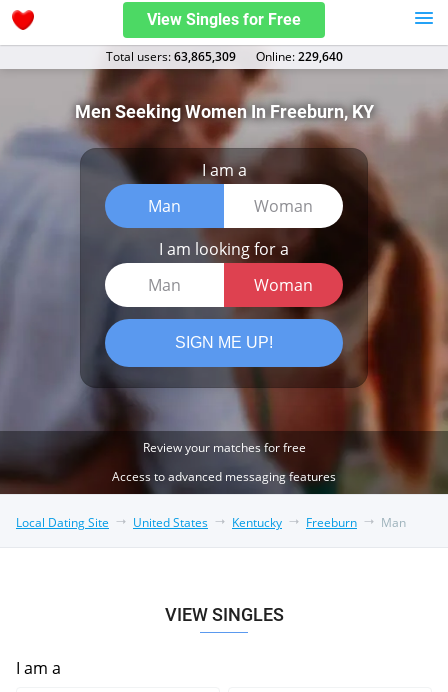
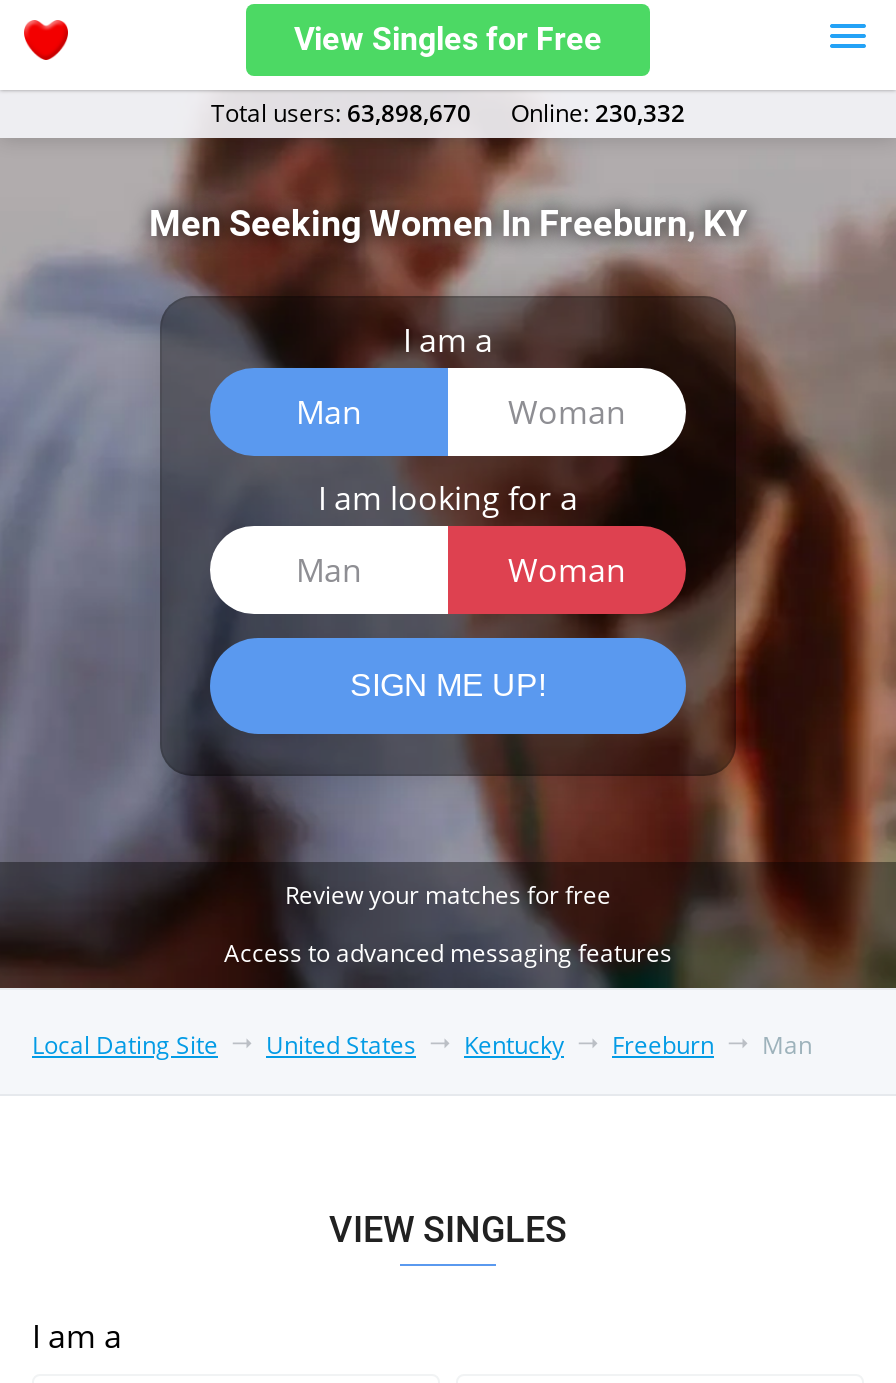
- Total users: 63,865,309
+ Total users: 63,898,670

- Оnline: 229,640
+ Оnline: 230,332
